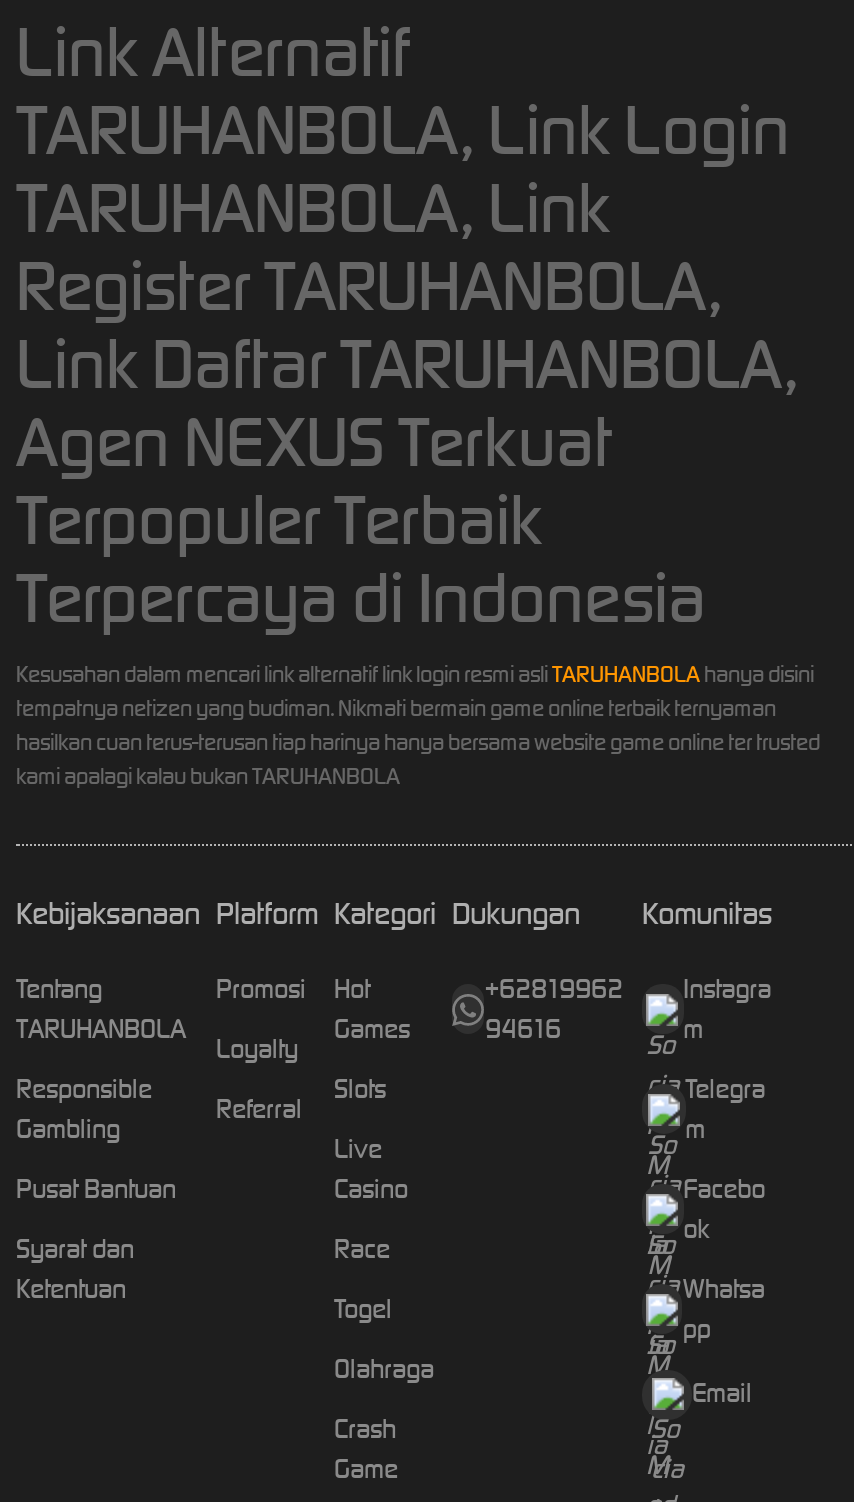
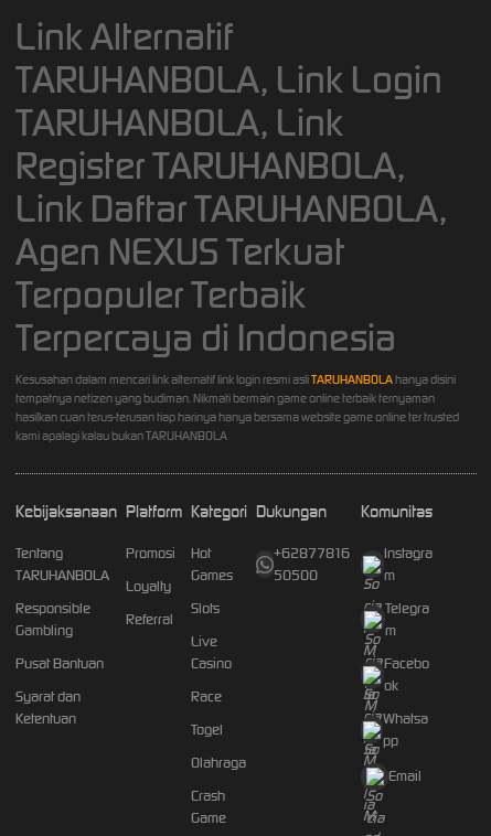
- +62819962 Instagra
+ +62877816 Instagra

- 94616
+ 50500
